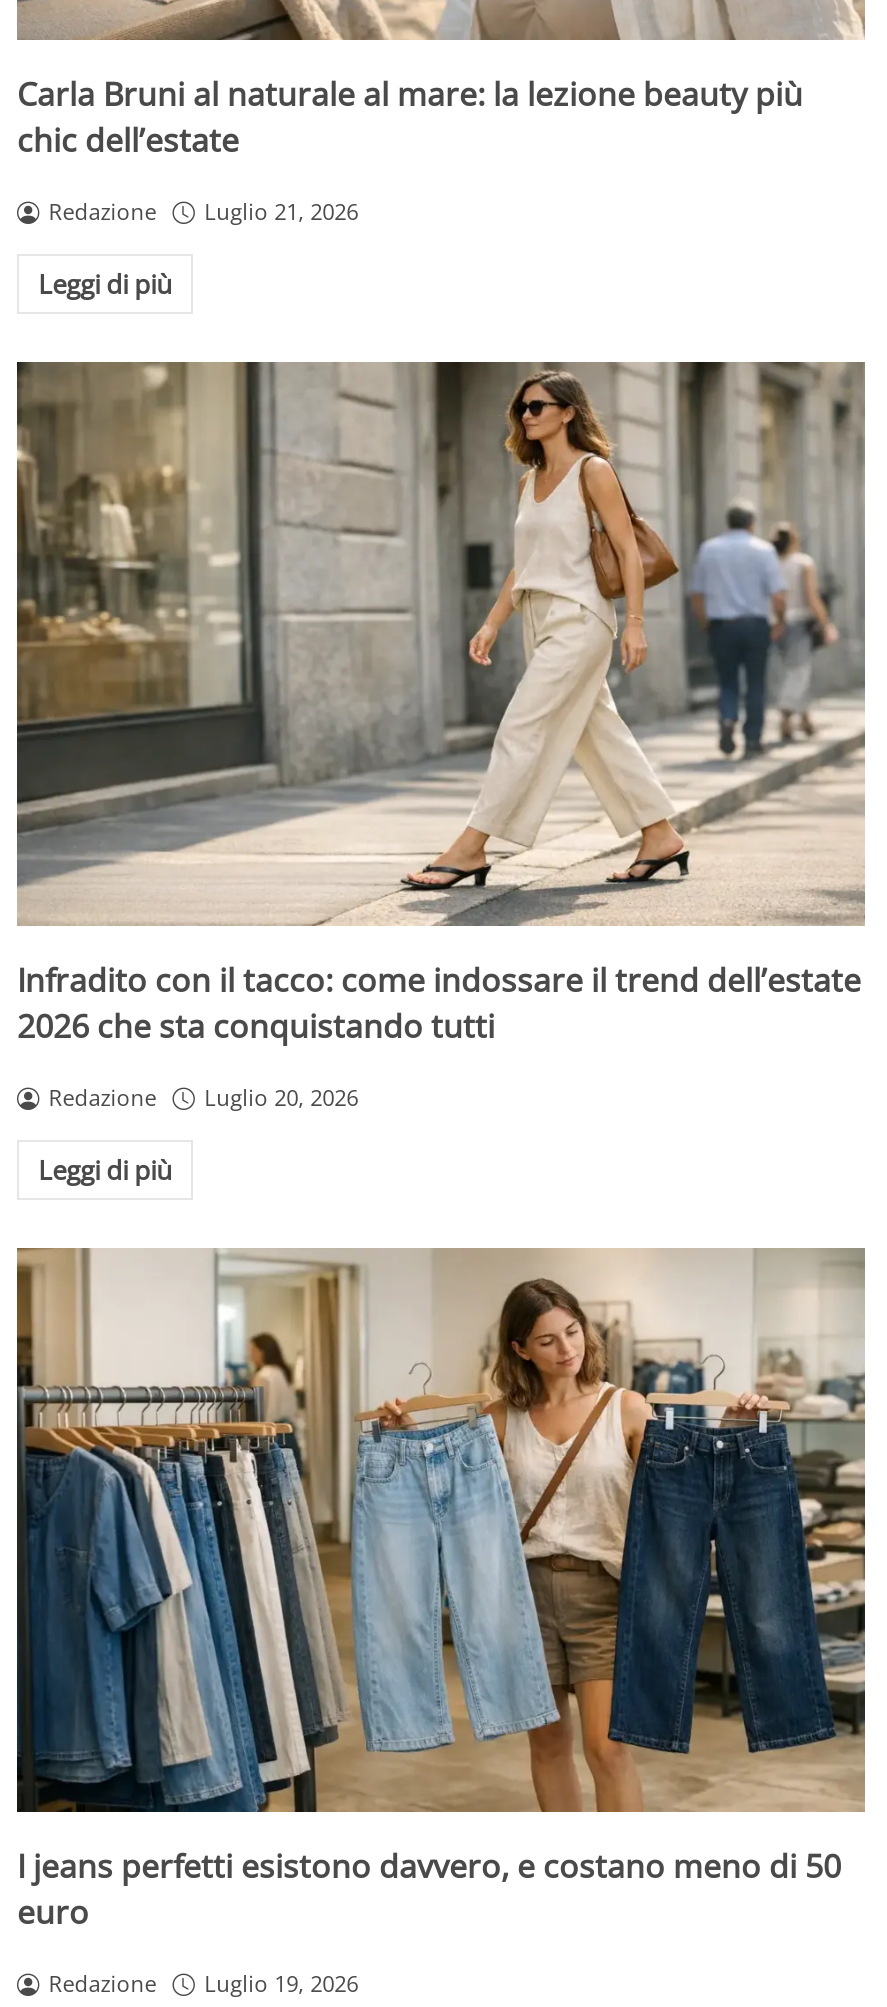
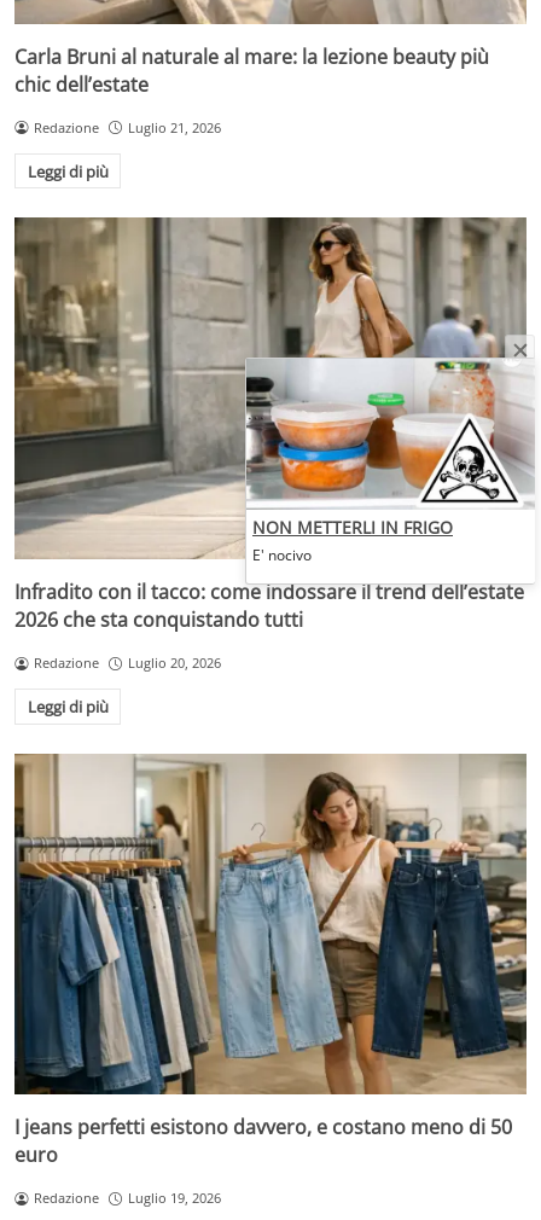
+ NON METTERLI IN FRIGO
+ E' nocivo

- [image]
+ [image]
